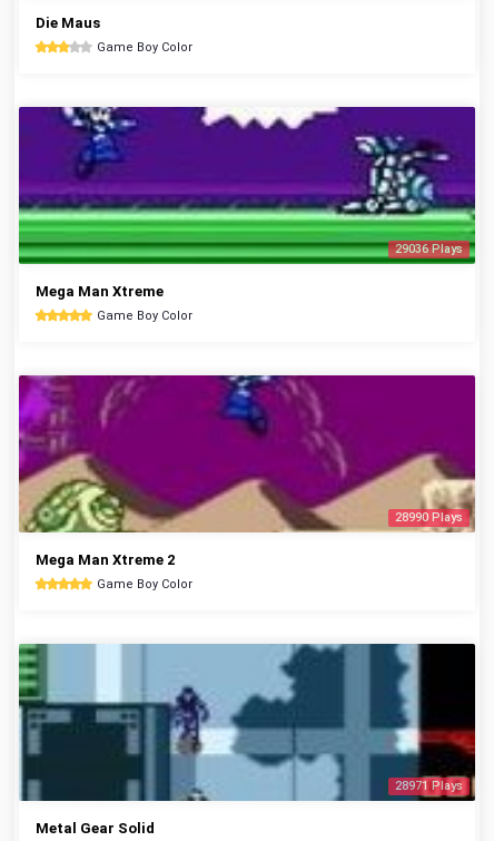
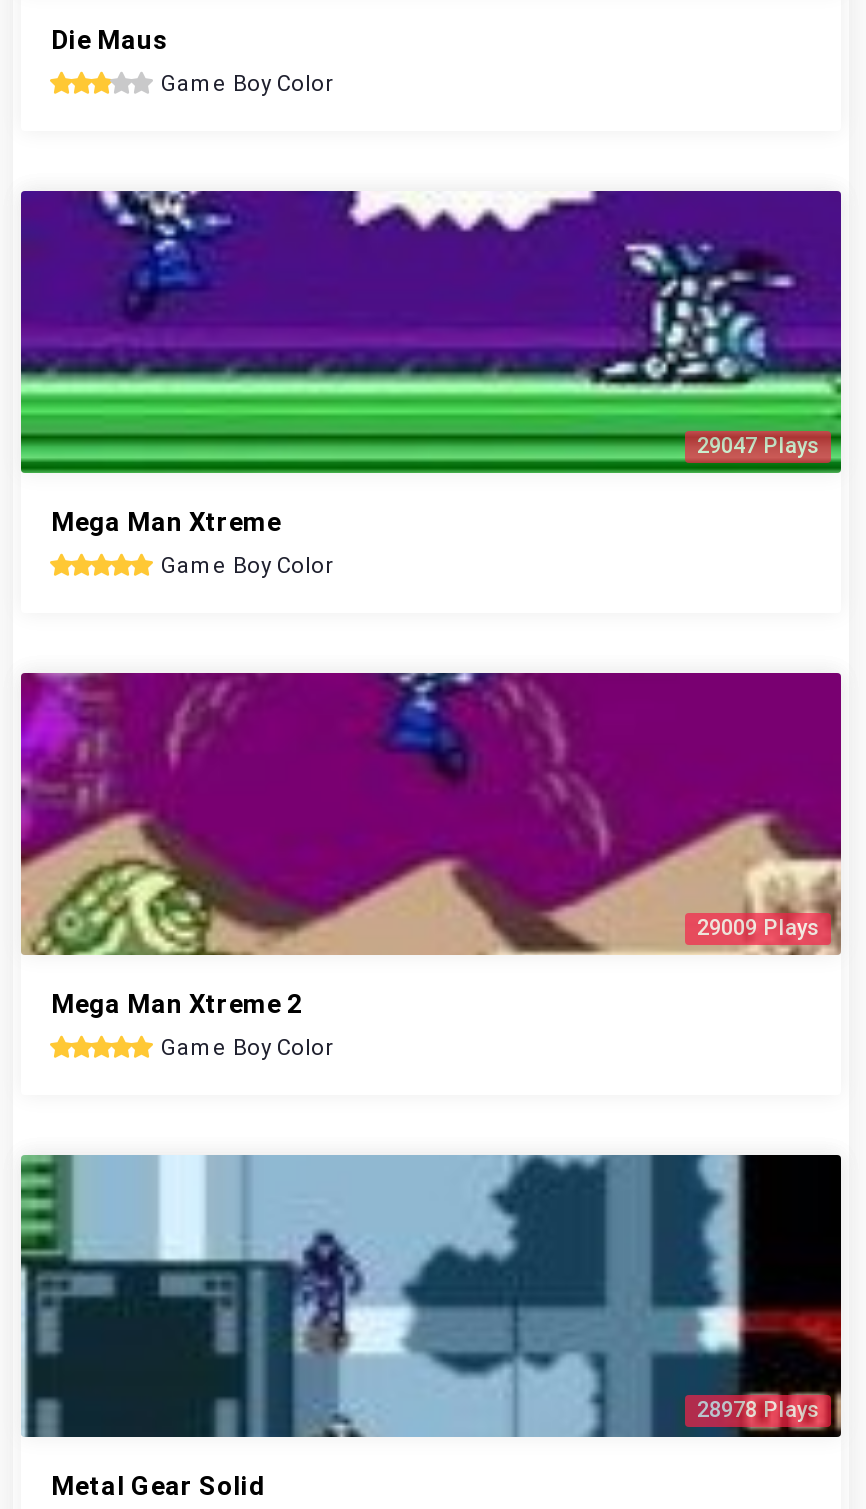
- 29036 Plays
+ 29047 Plays

- 28990 Plays
+ 29009 Plays

- 28971 Plays
+ 28978 Plays
